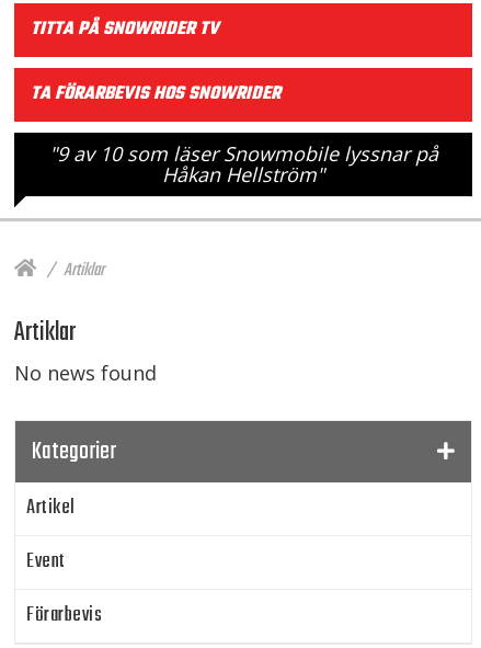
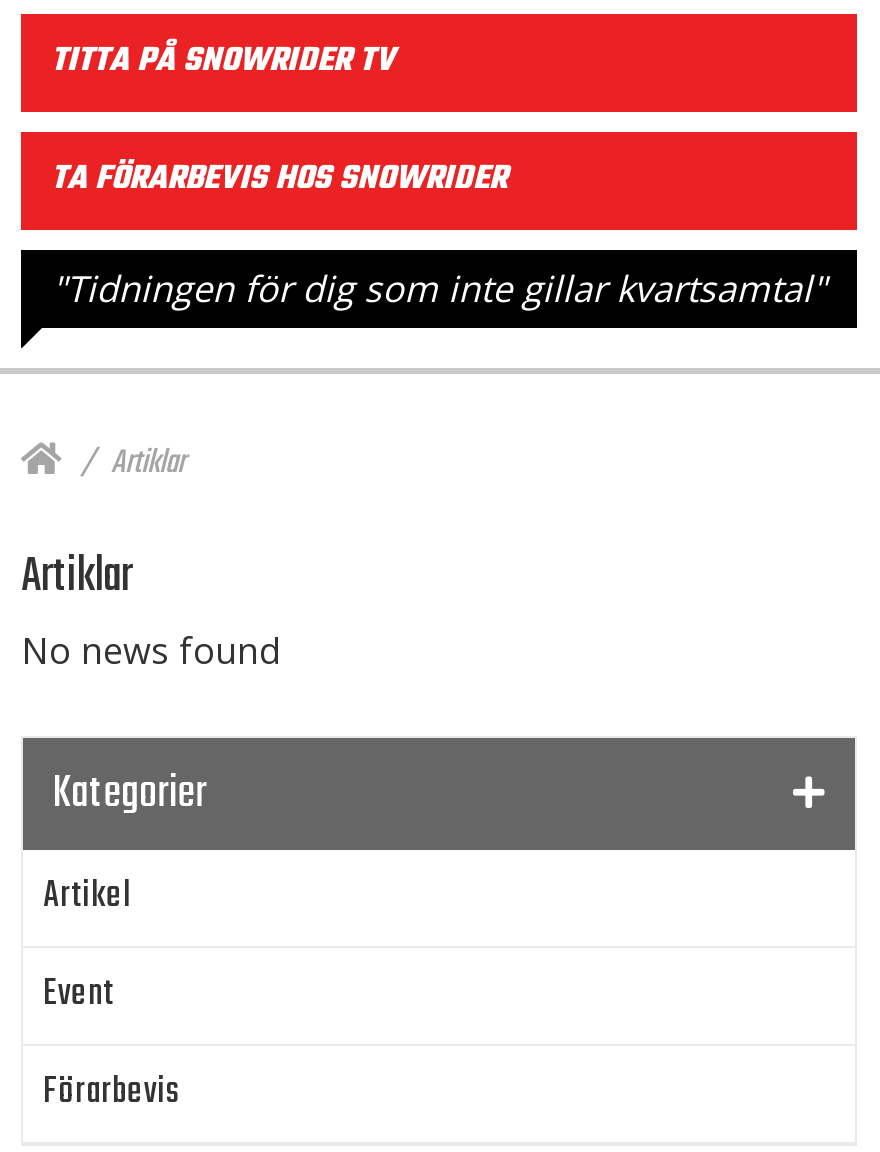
- "9 av 10 som läser Snowmobile lyssnar på
- Håkan Hellström"
+ "Tidningen för dig som inte gillar kvartsamtal"
